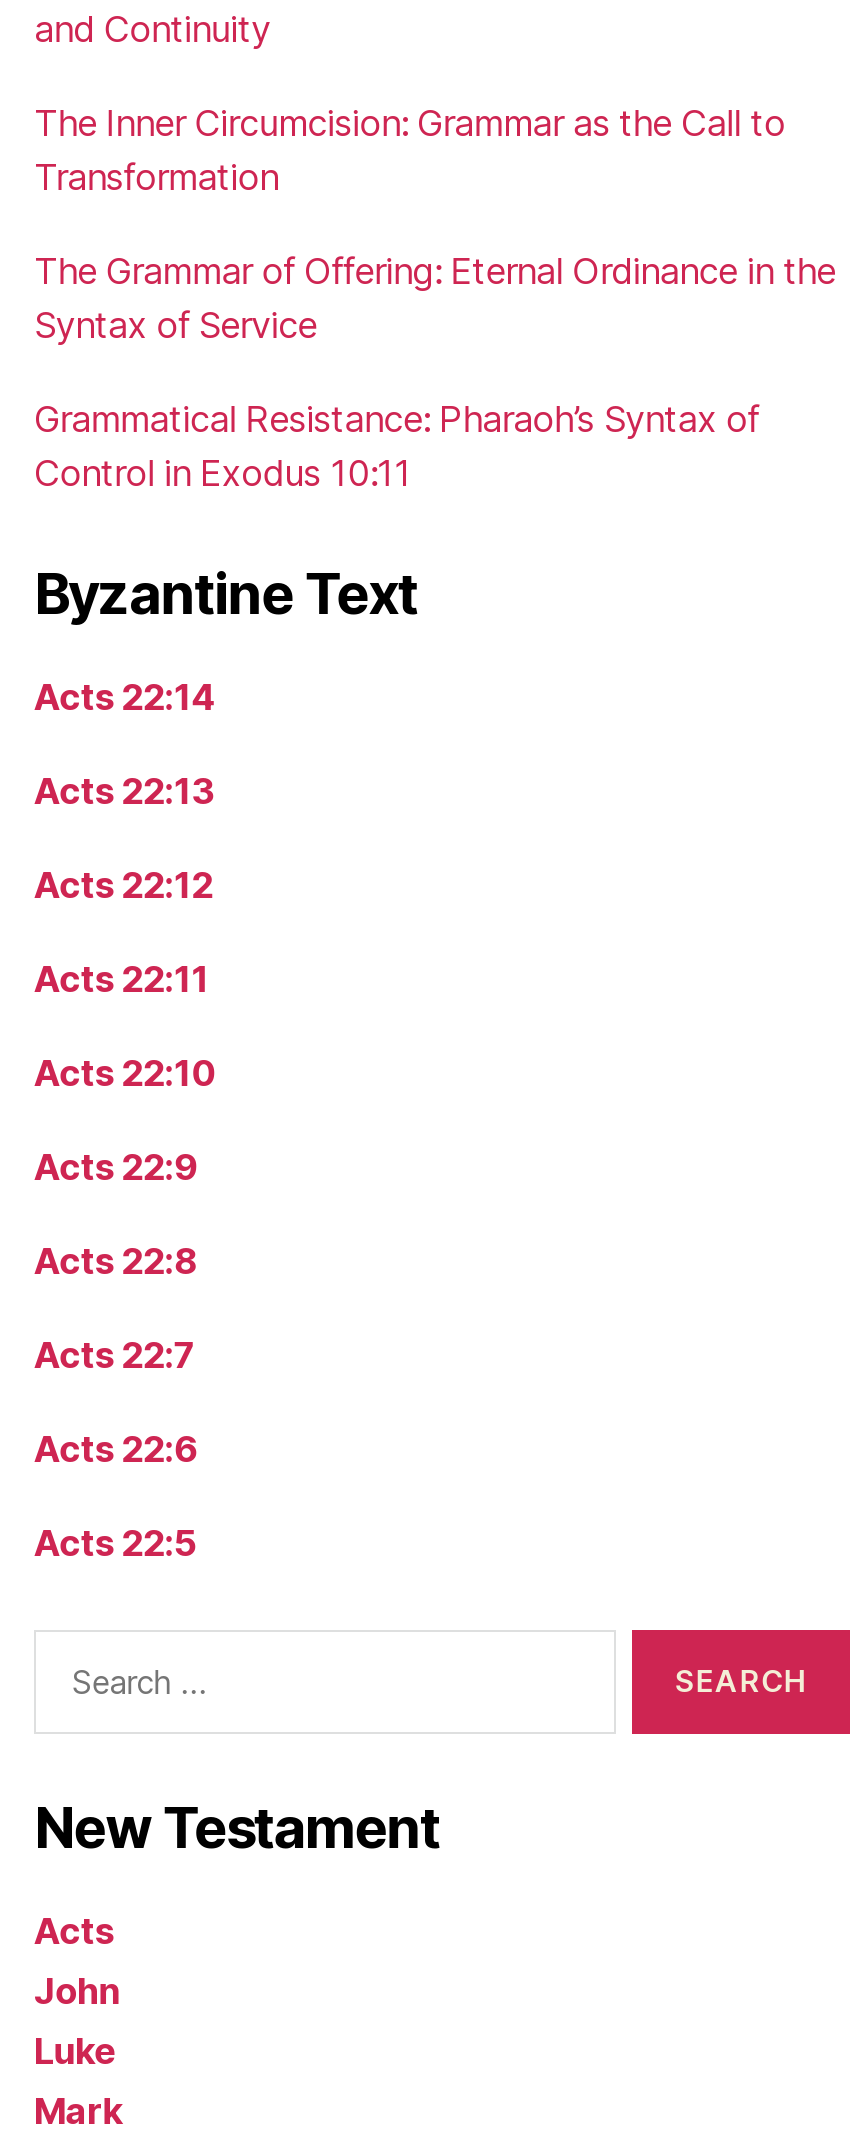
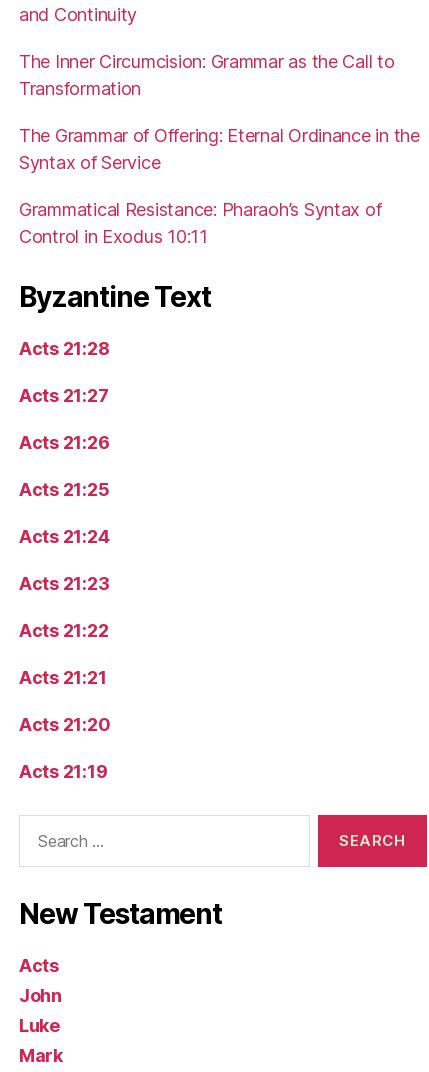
- Acts 22:14
+ Acts 21:28

- Acts 22:13
+ Acts 21:27

- Acts 22:12
+ Acts 21:26

- Acts 22:11
+ Acts 21:25

- Acts 22:10
+ Acts 21:24

- Acts 22:9
+ Acts 21:23

- Acts 22:8
+ Acts 21:22

- Acts 22:7
+ Acts 21:21

- Acts 22:6
+ Acts 21:20

- Acts 22:5
+ Acts 21:19
